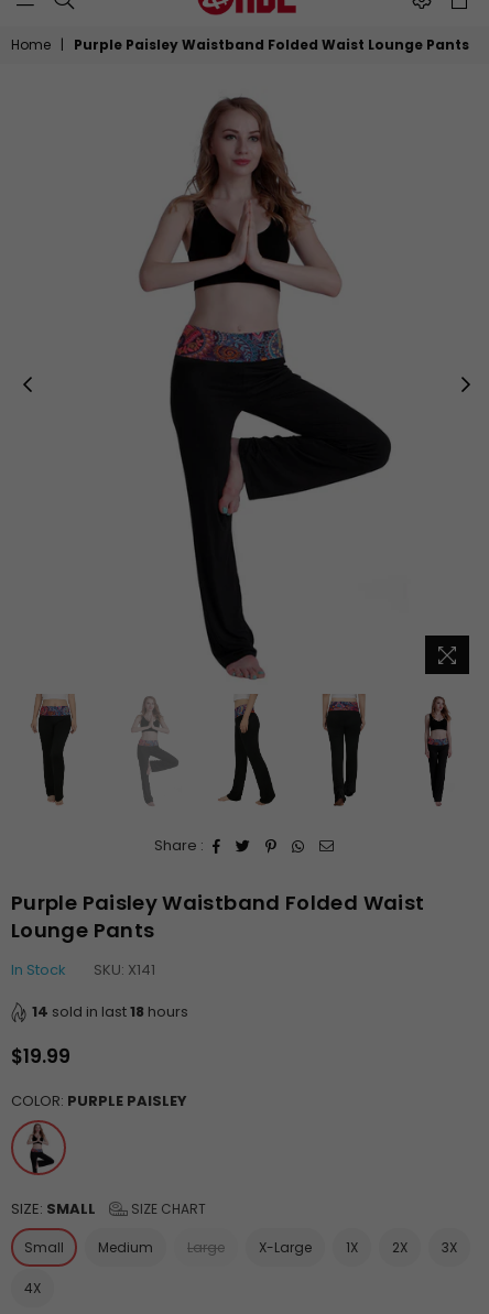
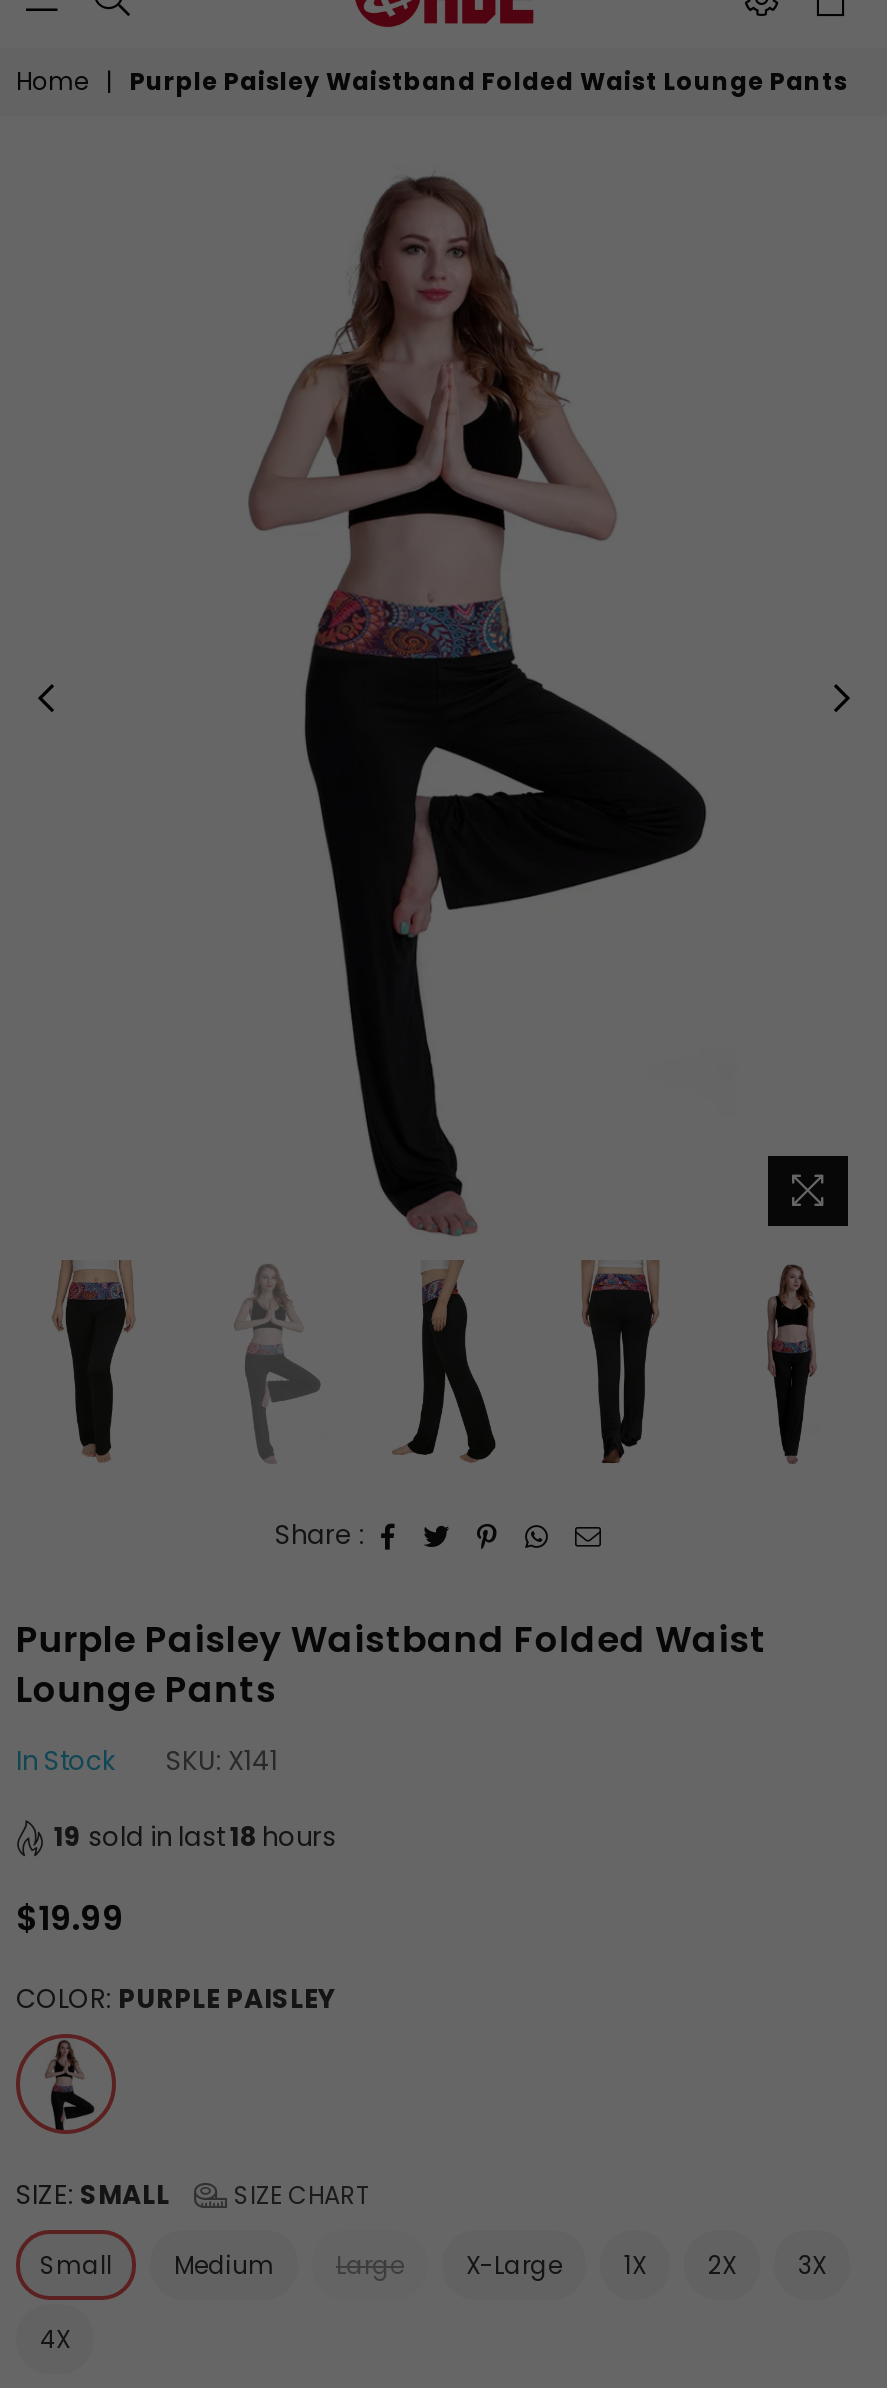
- 14 sold in last18 hours
+ 19 sold in last18 hours
